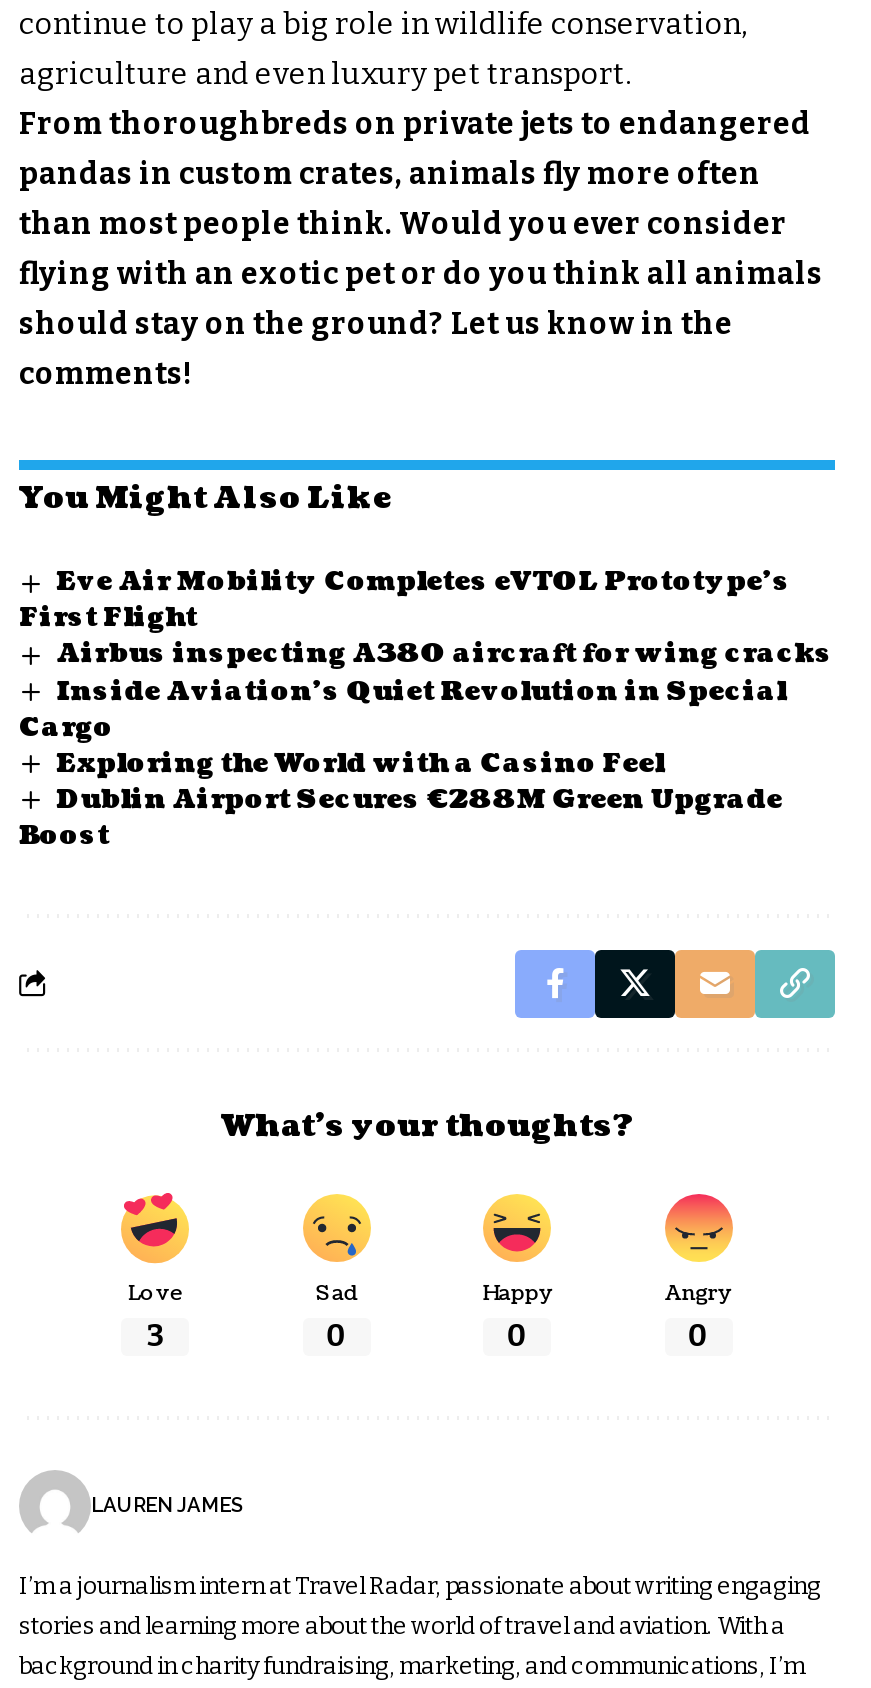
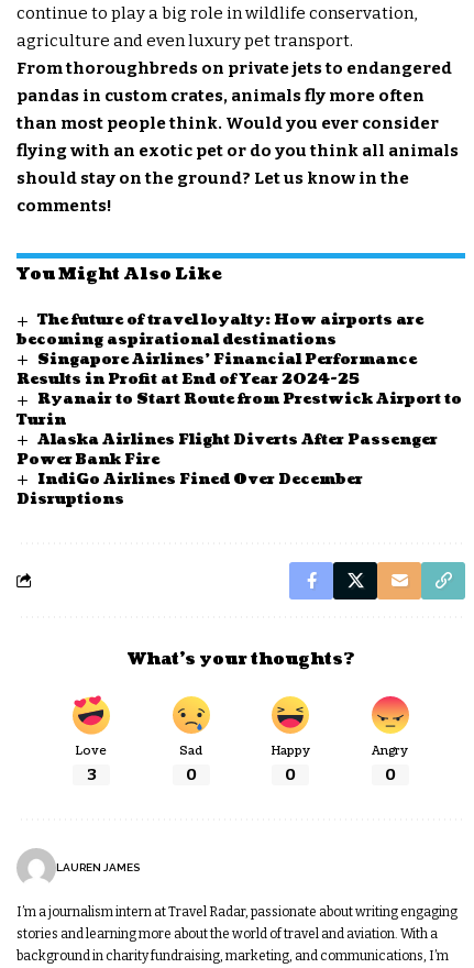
- Eve Air Mobility Completes eVTOL Prototype’s
- First Flight
- Airbus inspecting A380 aircraft for wing cracks
- Inside Aviation’s Quiet Revolution in Special
- Cargo
- Exploring the World with a Casino Feel
- Dublin Airport Secures €288M Green Upgrade
- Boost
+ The future of travel loyalty: How airports are
+ becoming aspirational destinations
+ Singapore Airlines’ Financial Performance
+ Results in Profit at End of Year 2024-25
+ Ryanair to Start Route from Prestwick Airport to
+ Turin
+ Alaska Airlines Flight Diverts After Passenger
+ Power Bank Fire
+ IndiGo Airlines Fined Over December
+ Disruptions
